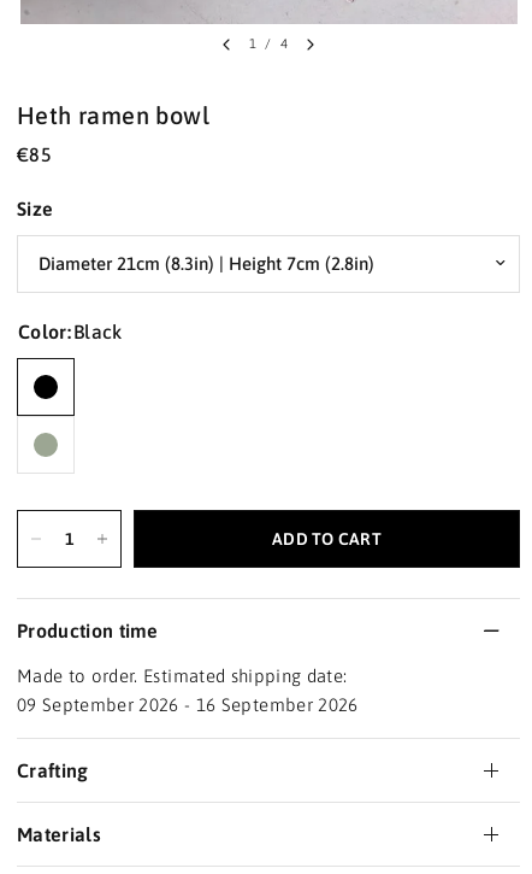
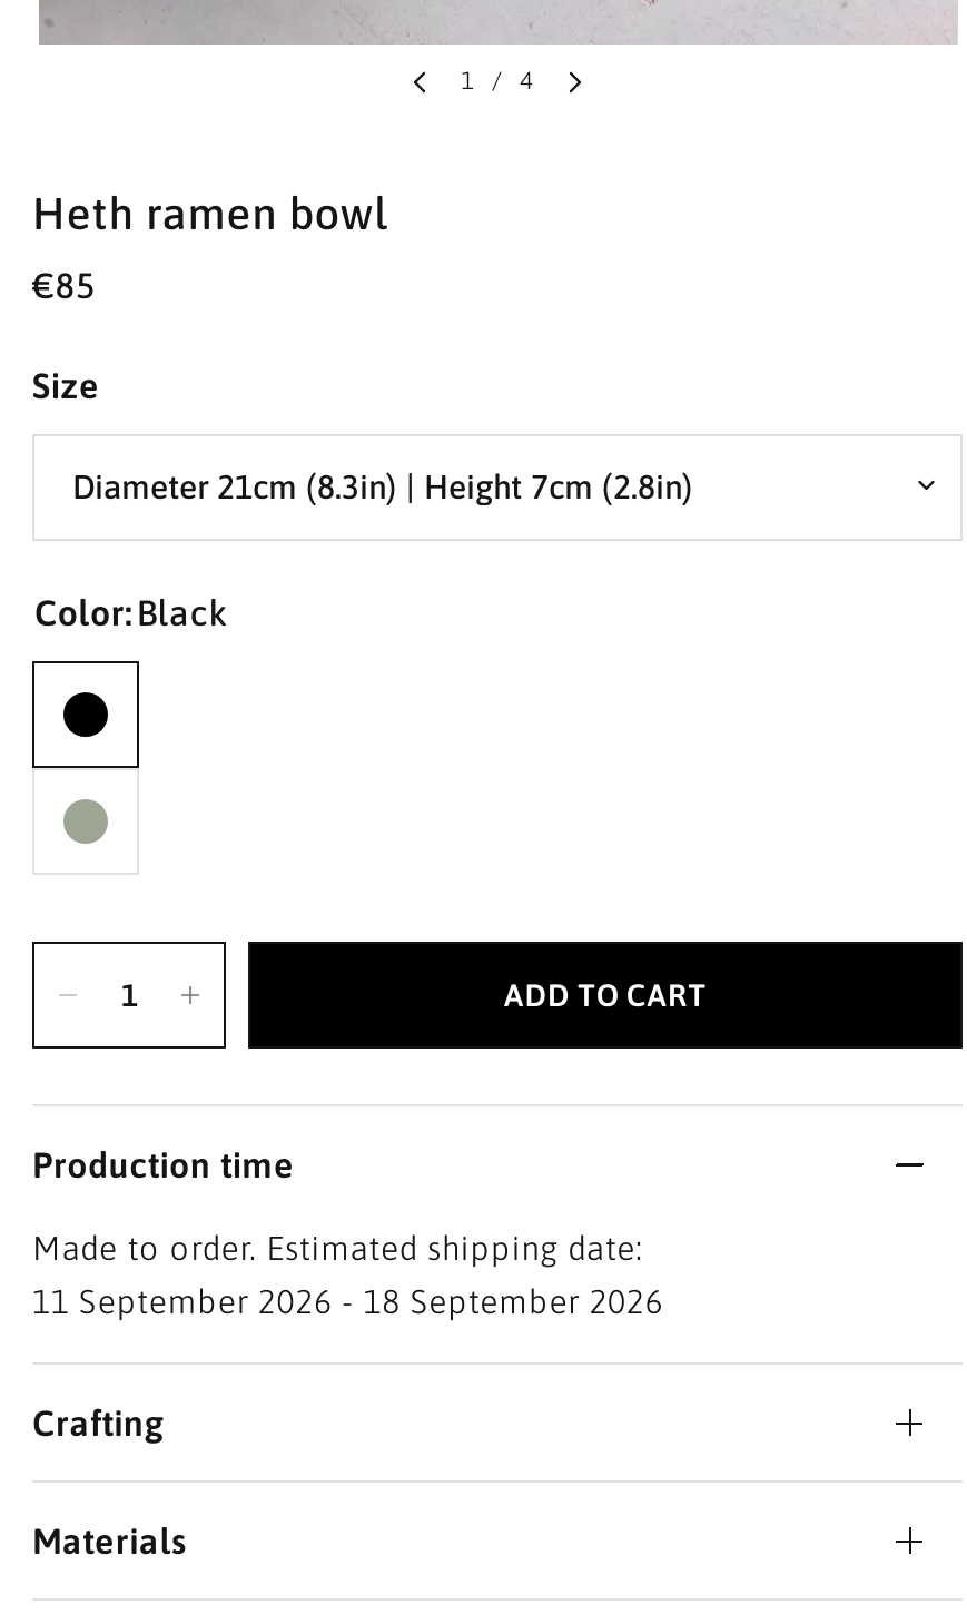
- 09 September 2026 - 16 September 2026
+ 11 September 2026 - 18 September 2026
